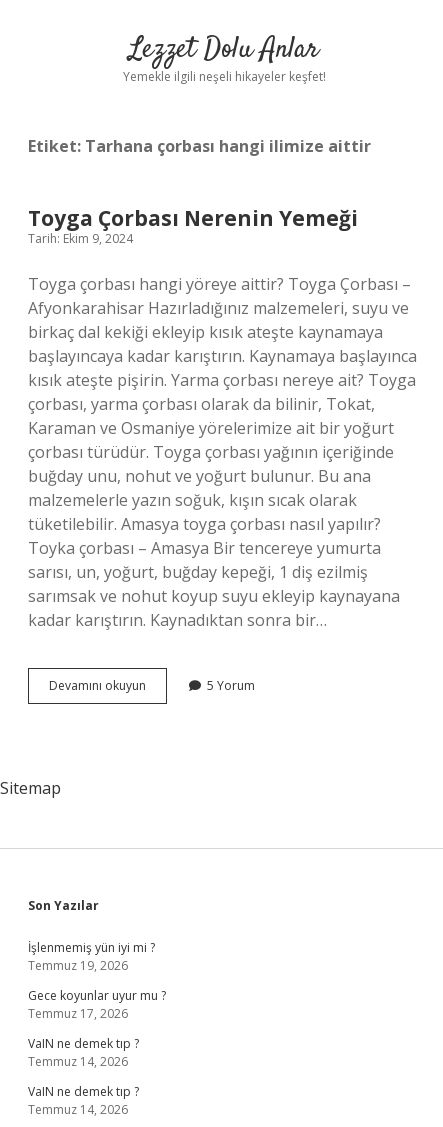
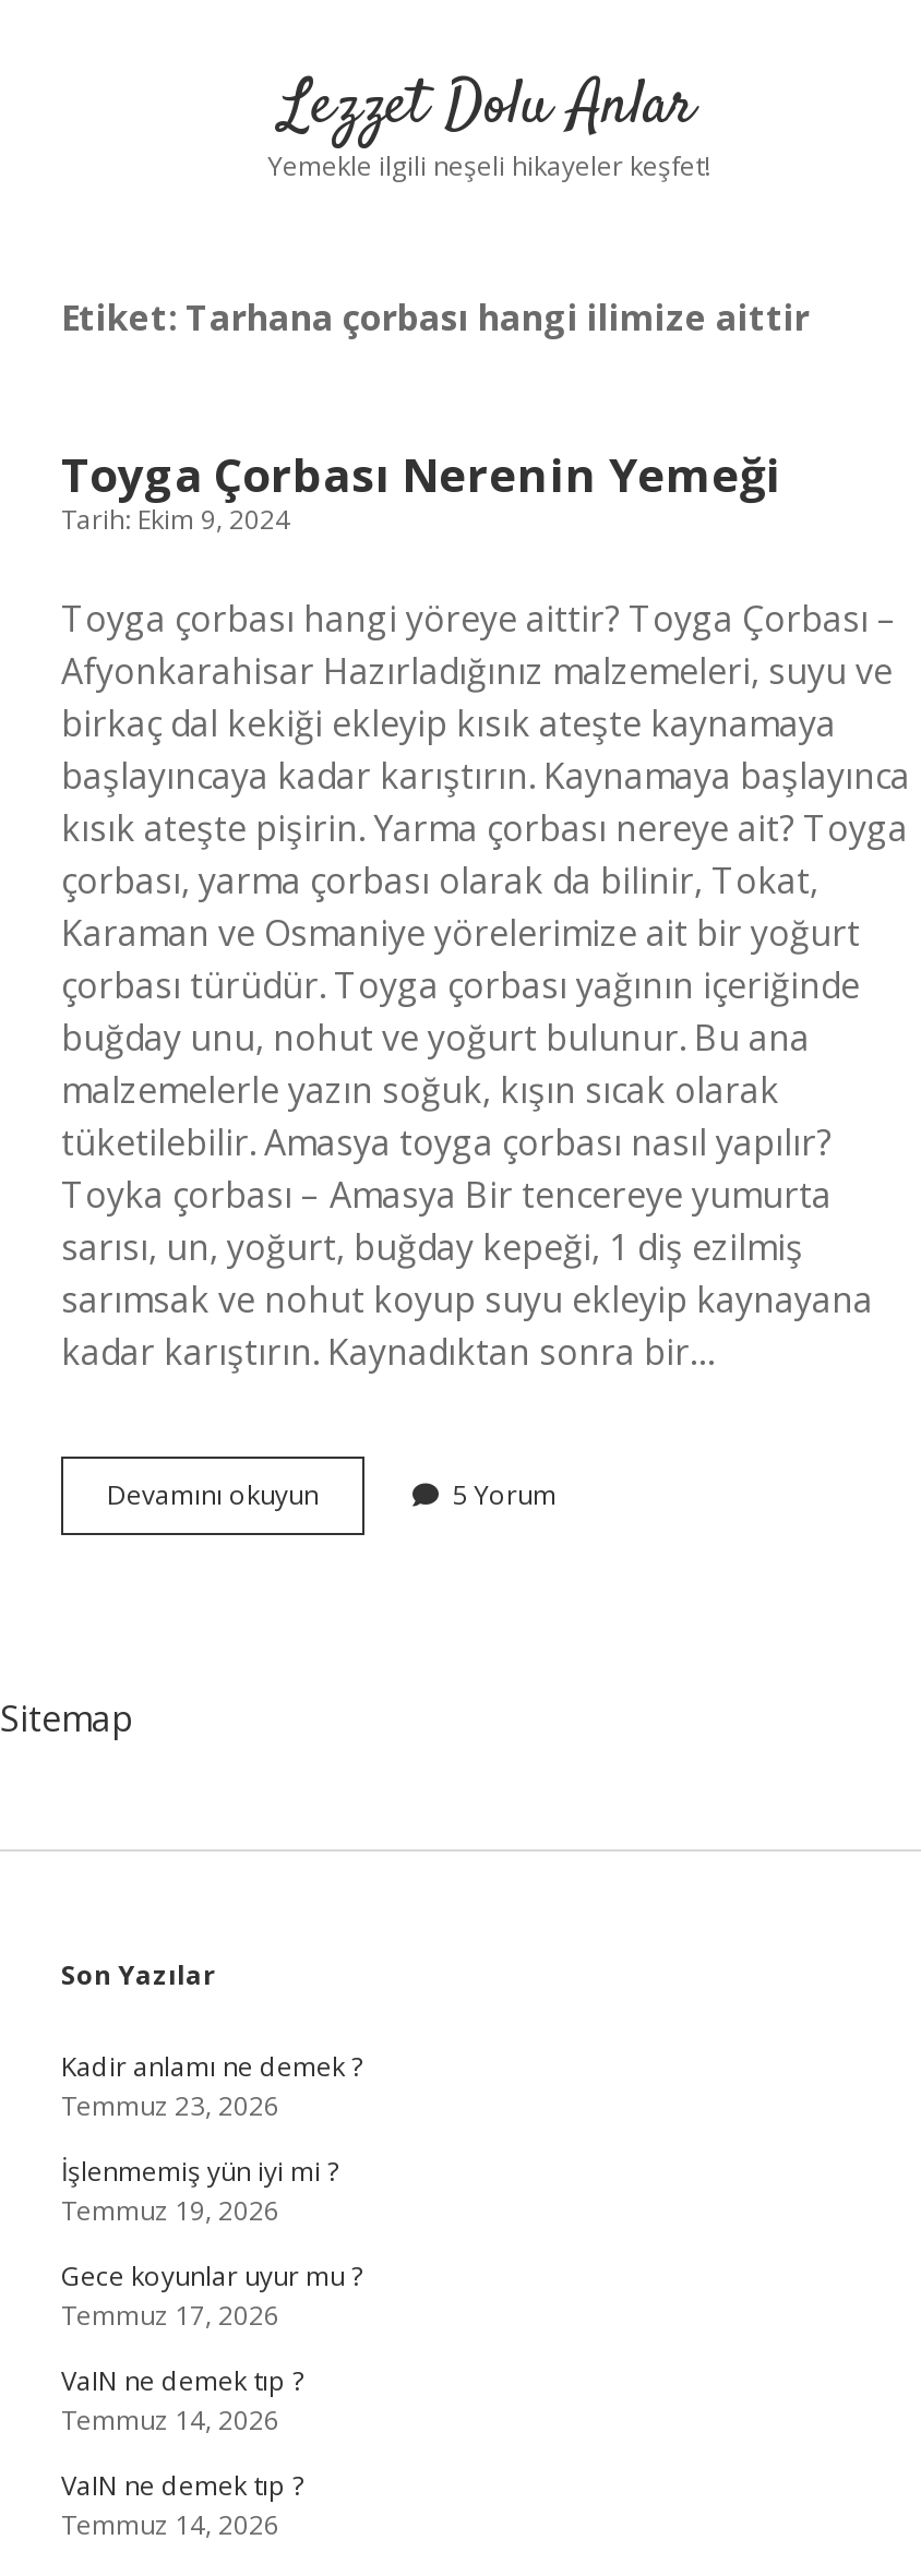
+ Kadir anlamı ne demek ?
+ Temmuz 23, 2026
